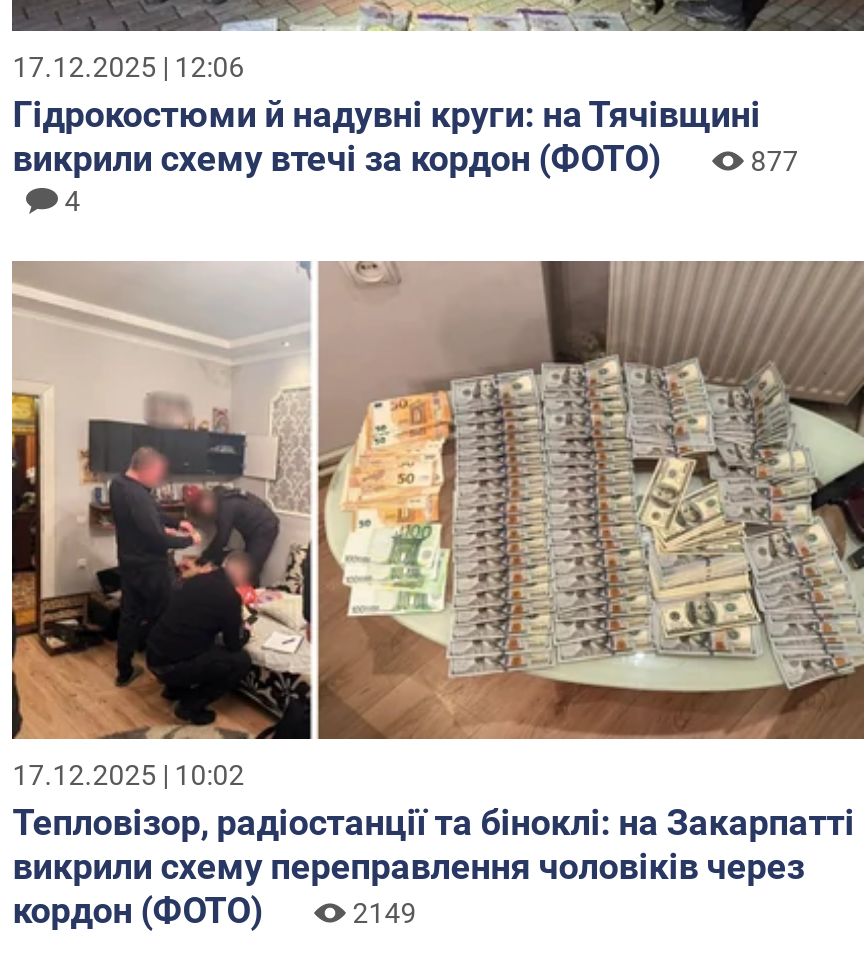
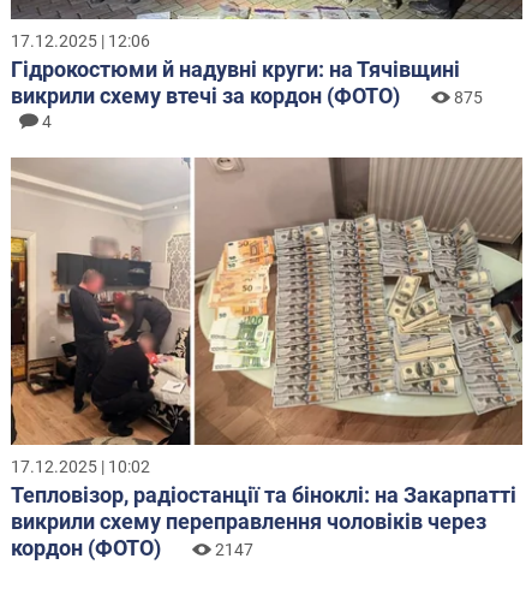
- 877
+ 875

- 2149
+ 2147
